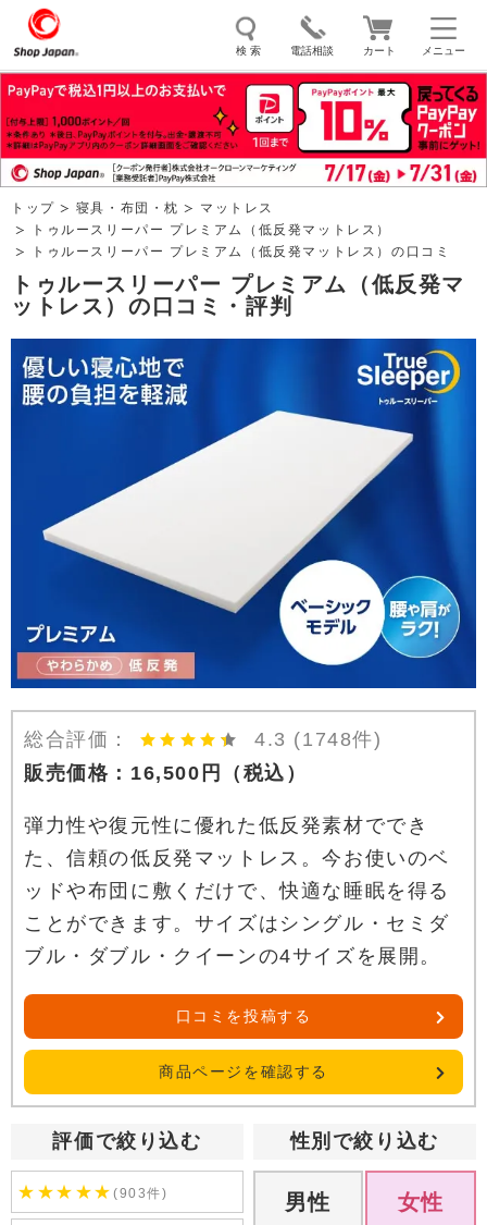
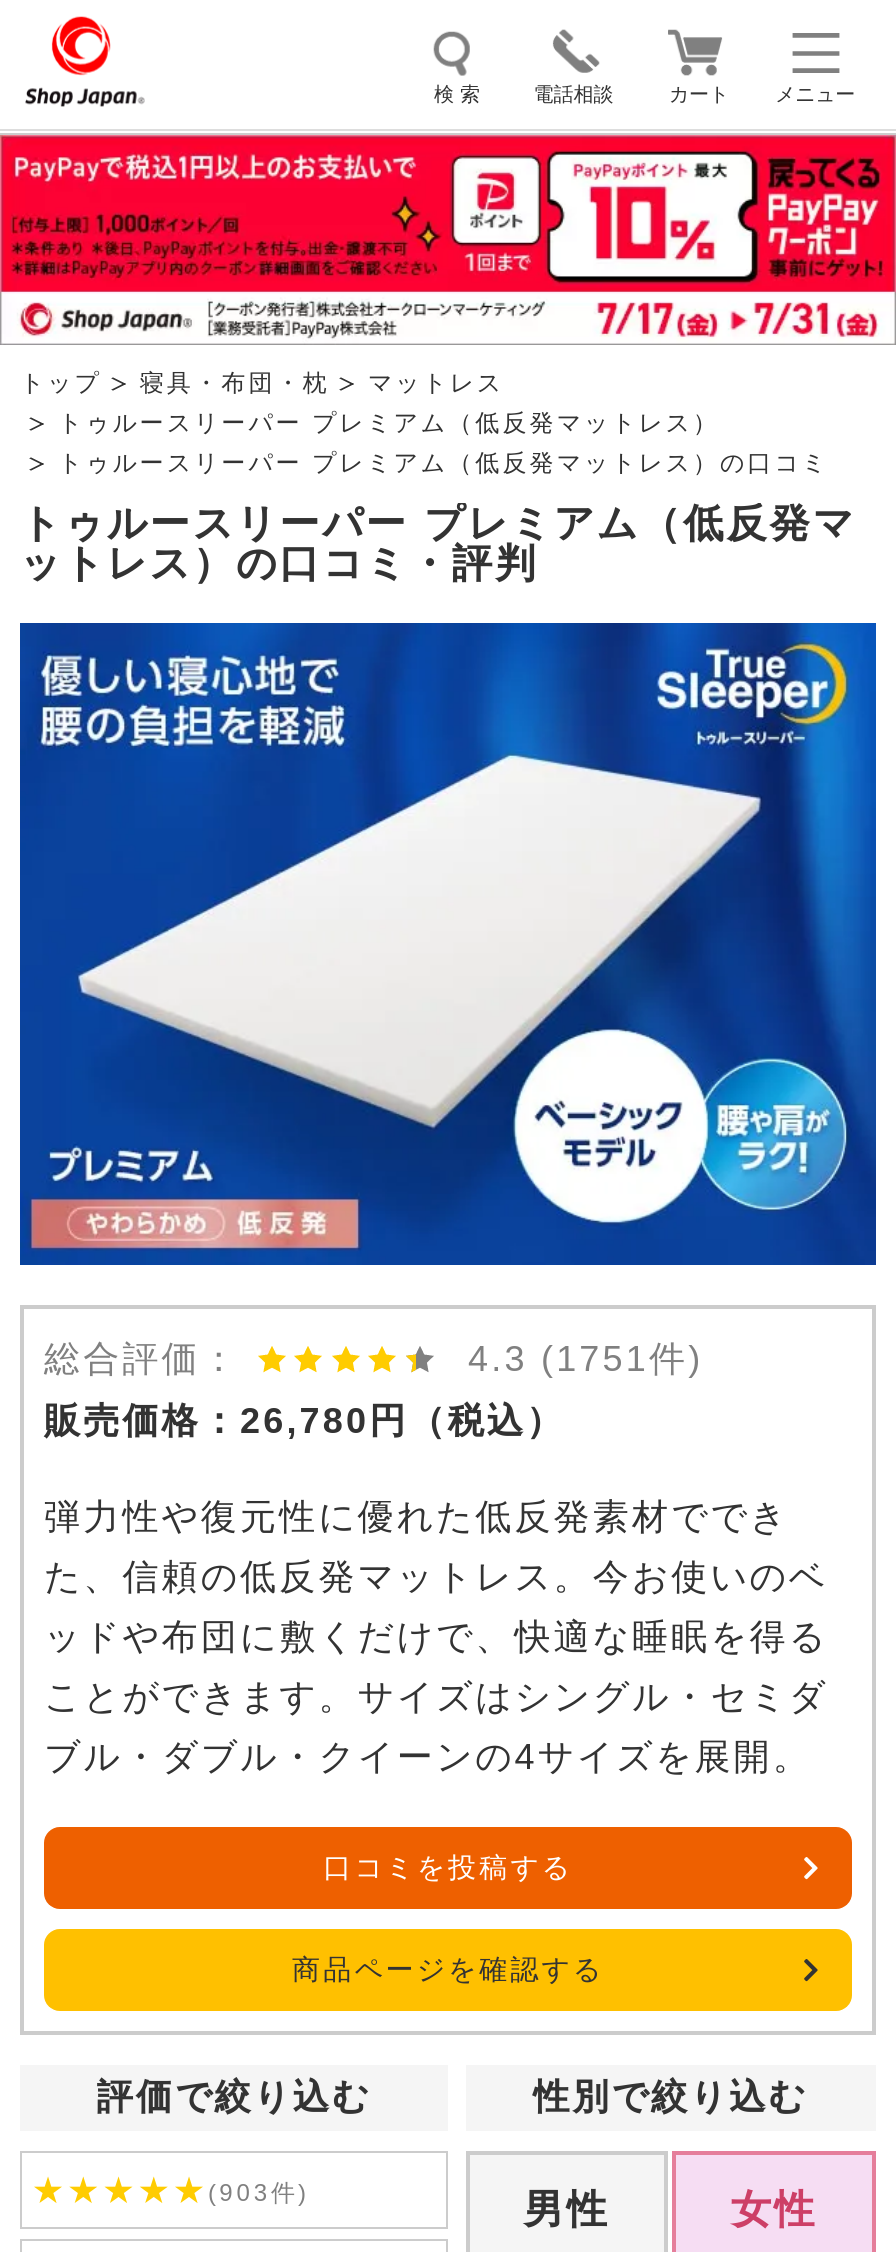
- 4.3 (1748件)
+ 4.3 (1751件)

- 販売価格：16,500円（税込）
+ 販売価格：26,780円（税込）
